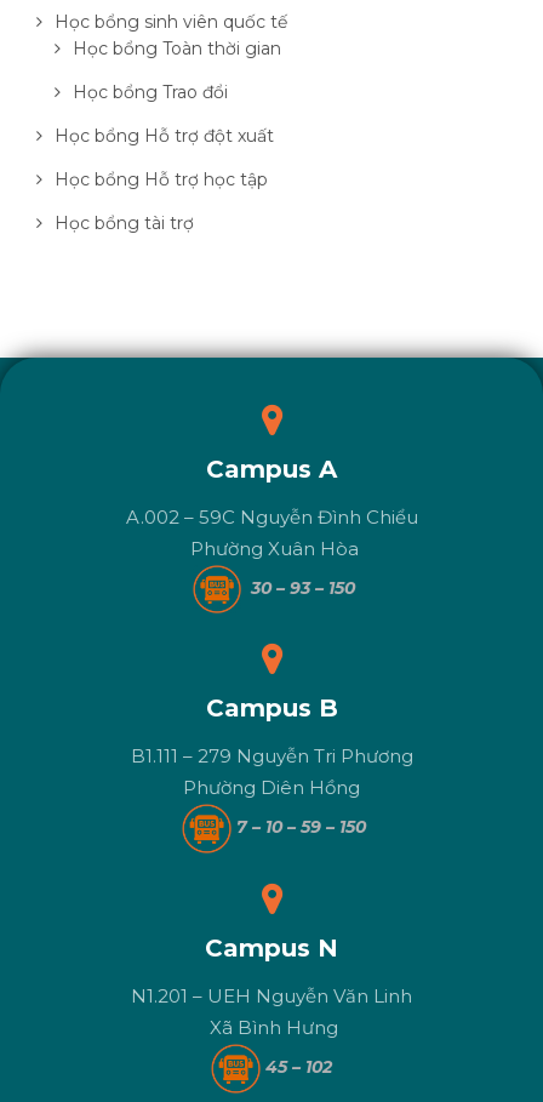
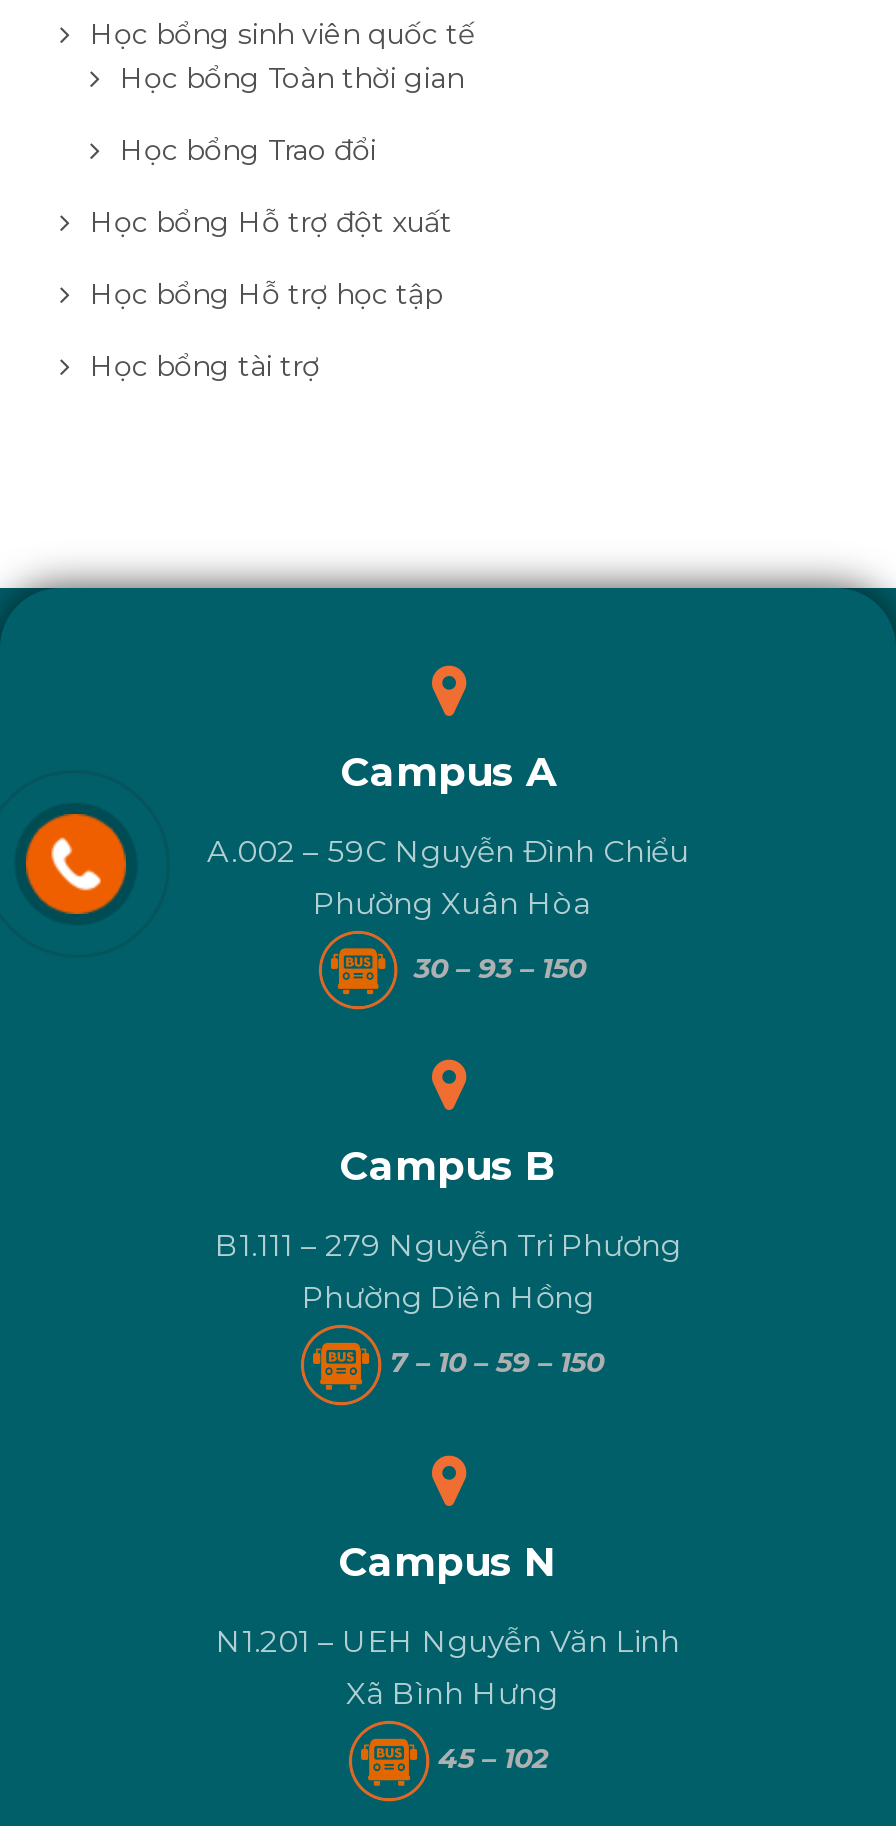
+ [image]
